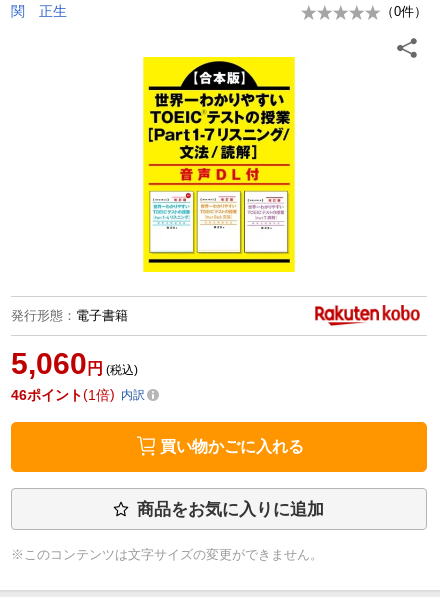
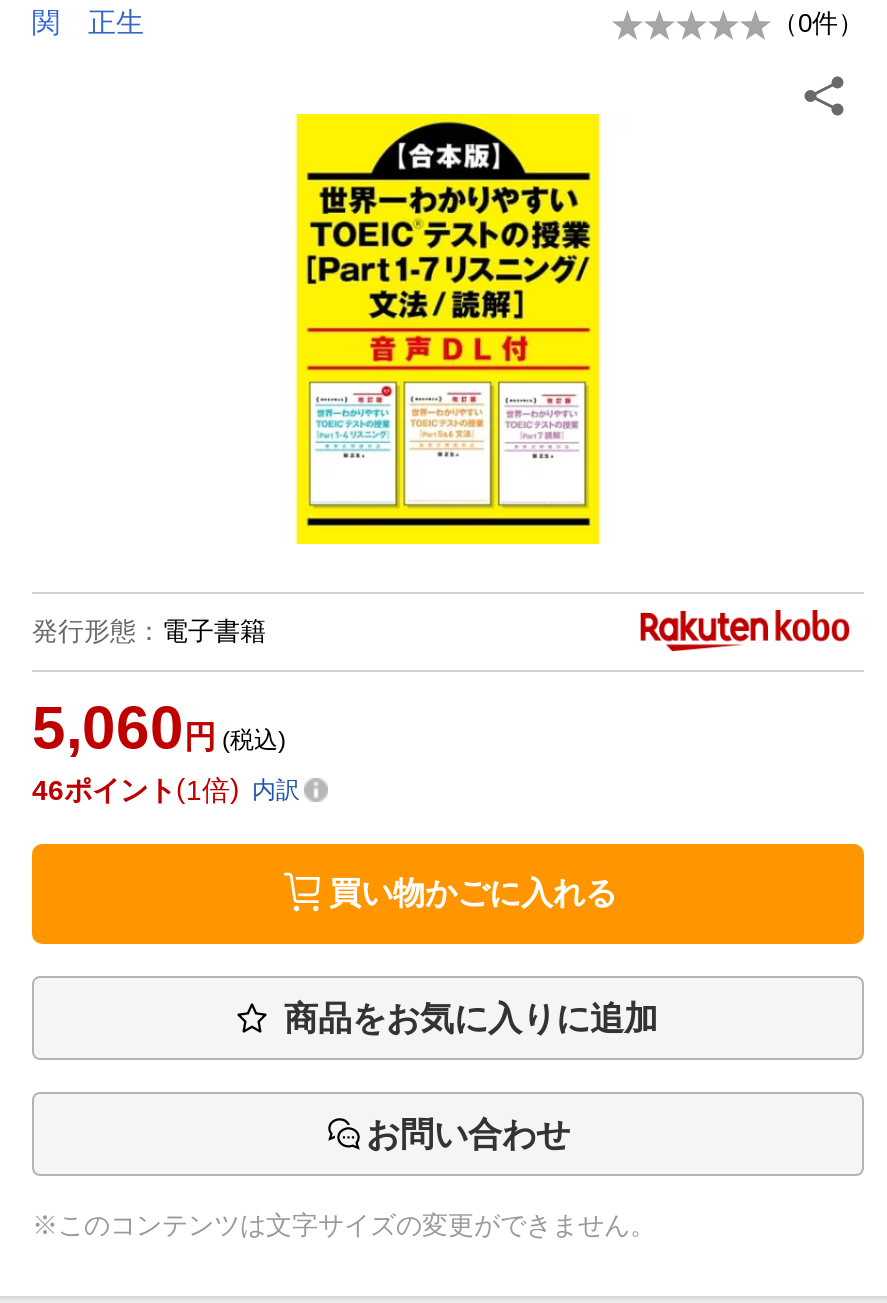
+ お問い合わせ
